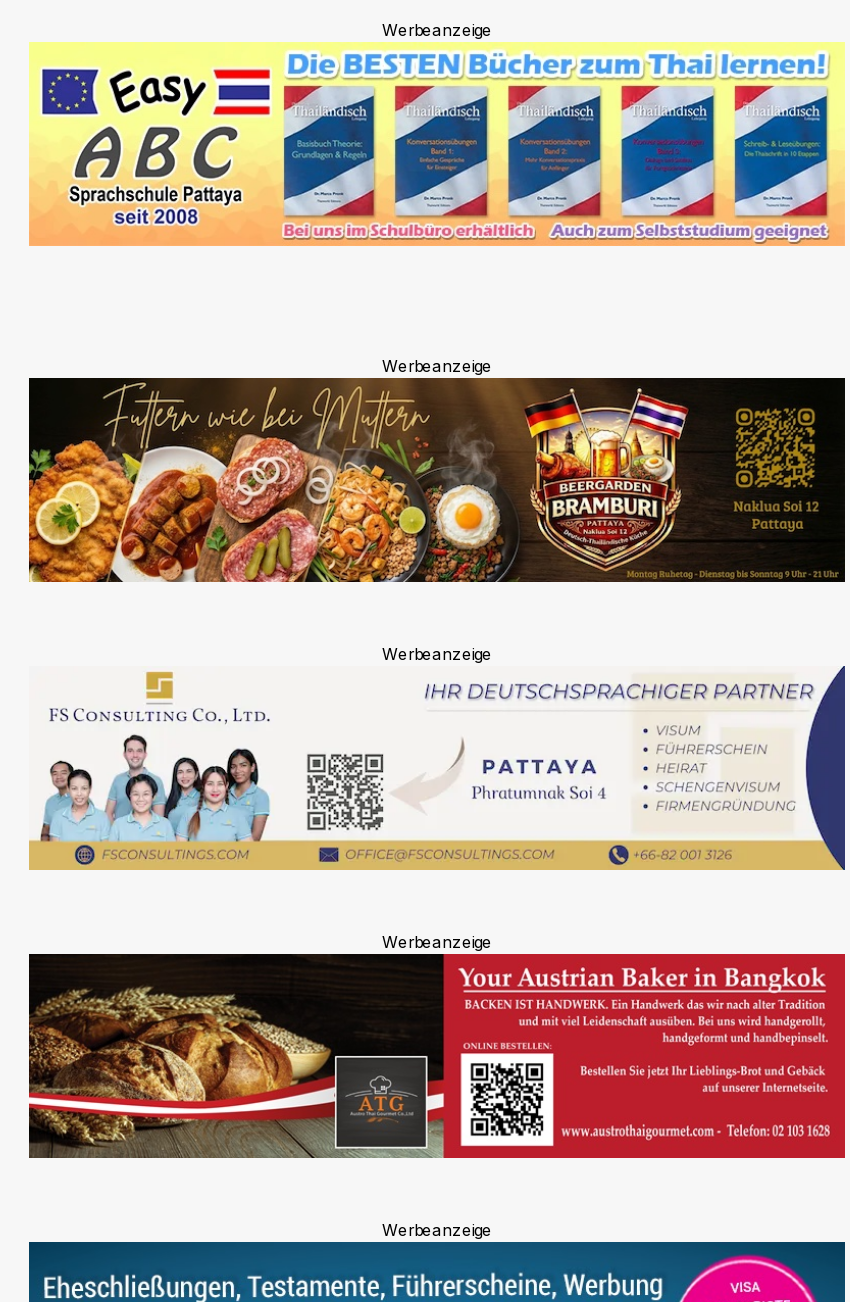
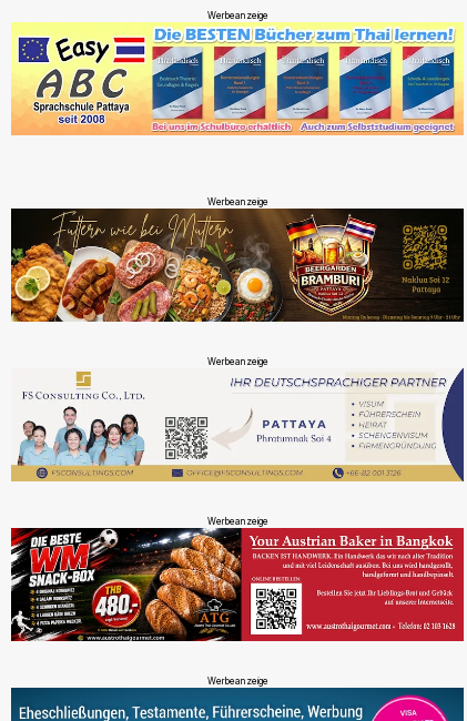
- [image]
+ [image]
